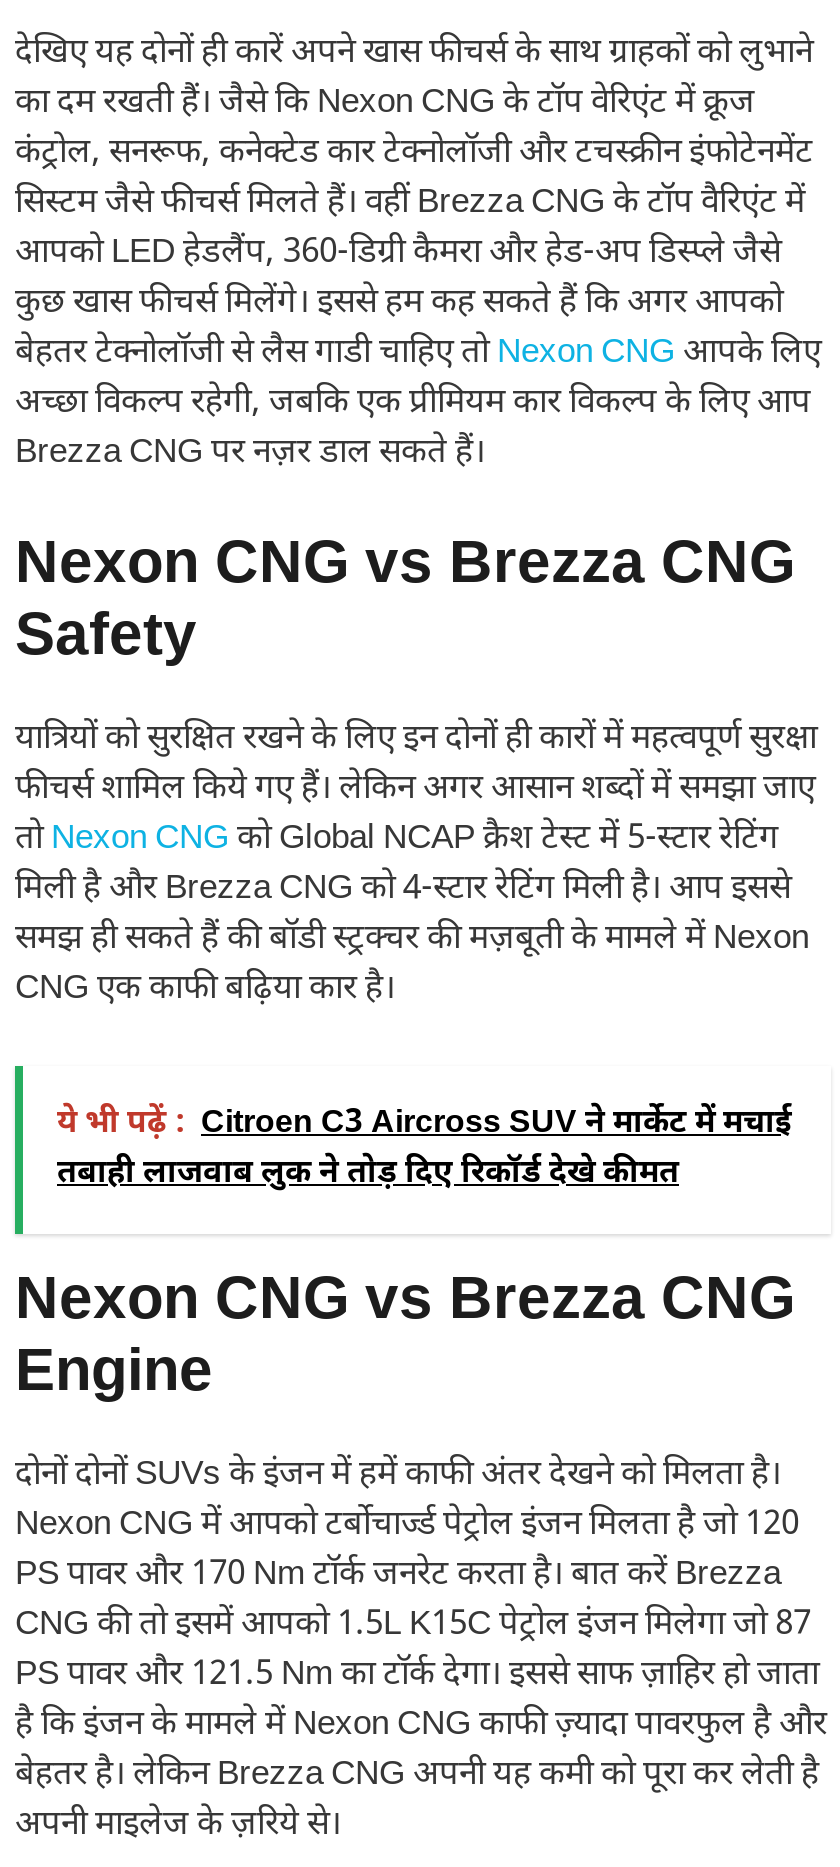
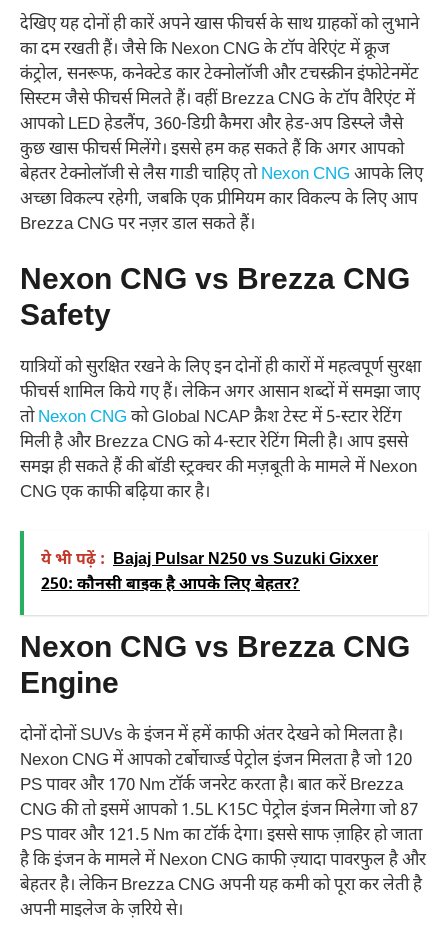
- ये भी पढ़ें : Citroen C3 Aircross SUV ने मार्केट में मचाई
- तबाही लाजवाब लुक ने तोड़ दिए रिकॉर्ड देखे कीमत
+ ये भी पढ़ें : Bajaj Pulsar N250 vs Suzuki Gixxer
+ 250: कौनसी बाइक है आपके लिए बेहतर?
